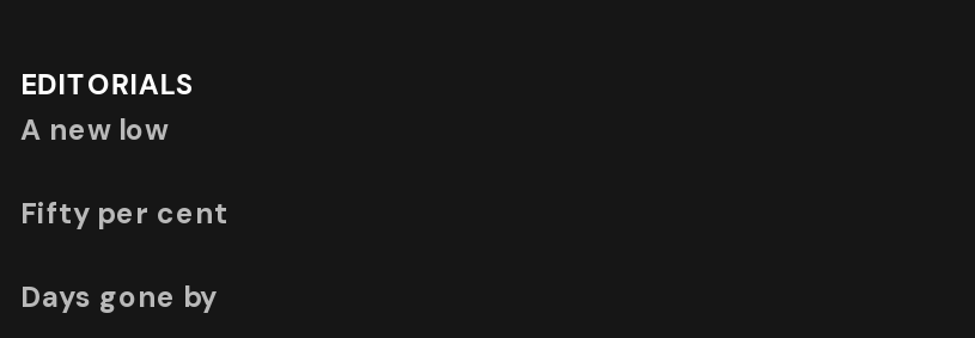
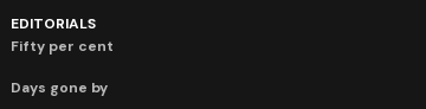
- A new low
